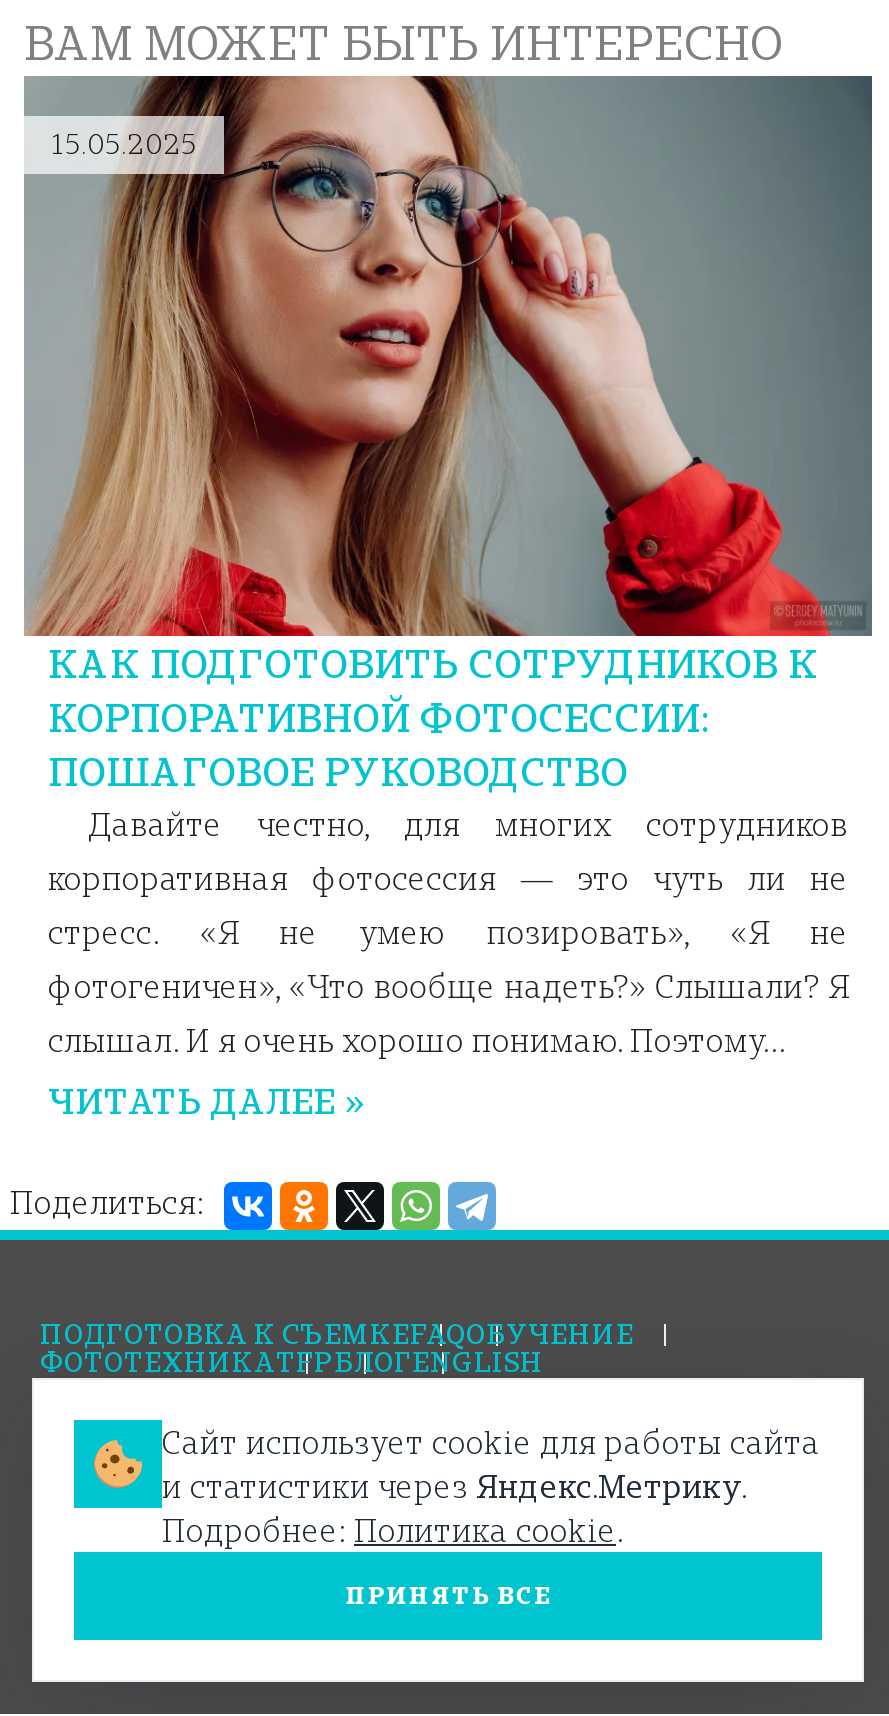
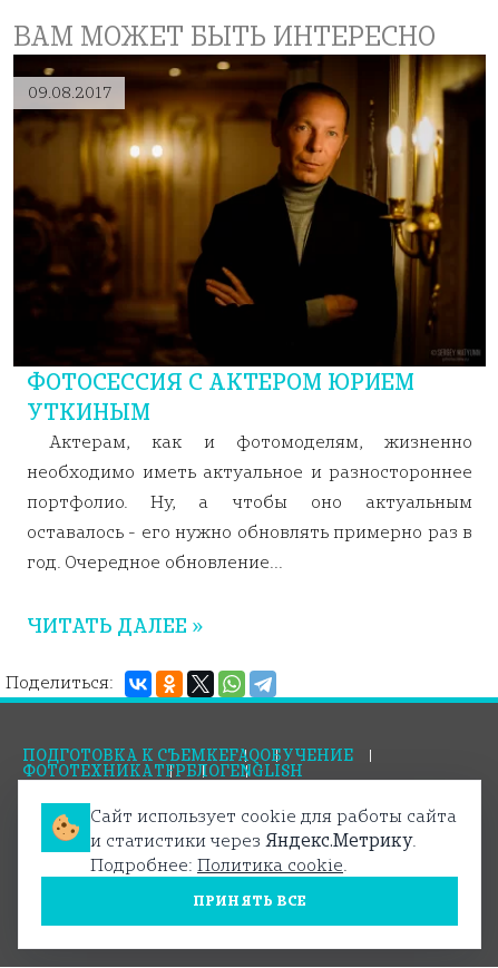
- [image]
- 15.05.2025
+ [image]
+ 09.08.2017

- КАК ПОДГОТОВИТЬ СОТРУДНИКОВ К
- КОРПОРАТИВНОЙ ФОТОСЕССИИ:
- ПОШАГОВОЕ РУКОВОДСТВО
- Давайте честно, для многих сотрудников
- корпоративная фотосессия — это чуть ли не
- стресс. «Я не умею позировать», «Я не
- фотогеничен», «Что вообще надеть?» Слышали? Я
- слышал. И я очень хорошо понимаю. Поэтому...
+ ФОТОСЕССИЯ С АКТЕРОМ ЮРИЕМ
+ УТКИНЫМ
+ Актерам, как и фотомоделям, жизненно
+ необходимо иметь актуальное и разностороннее
+ портфолио. Ну, а чтобы оно актуальным
+ оставалось - его нужно обновлять примерно раз в
+ год. Очередное обновление...
